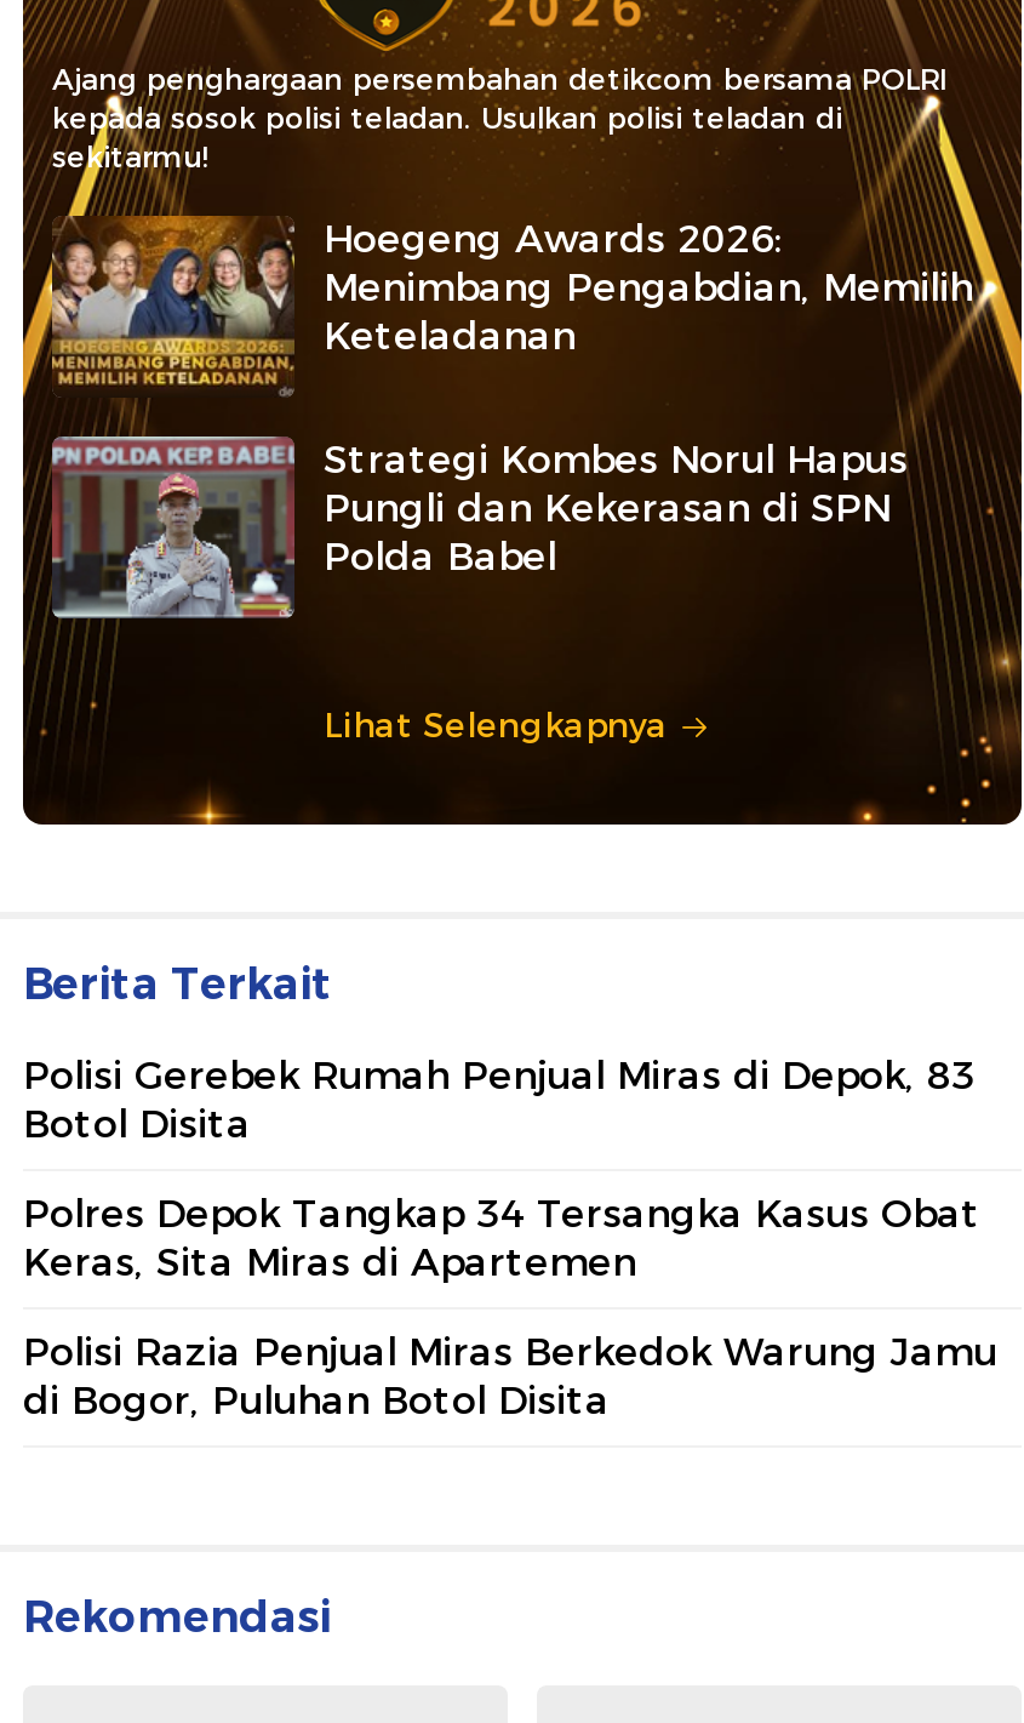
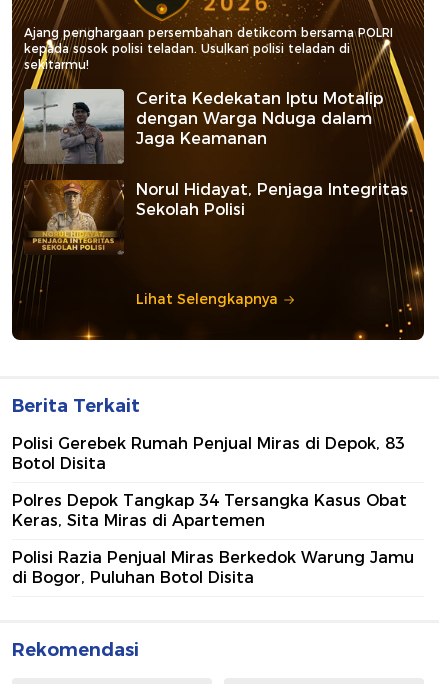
- [image]
- Hoegeng Awards 2026:
- Menimbang Pengabdian, Memilih
- Keteladanan
+ [image]
+ Cerita Kedekatan Iptu Motalip
+ dengan Warga Nduga dalam
+ Jaga Keamanan

- [image]
- Strategi Kombes Norul Hapus
- Pungli dan Kekerasan di SPN
- Polda Babel
+ [image]
+ Norul Hidayat, Penjaga Integritas
+ Sekolah Polisi
